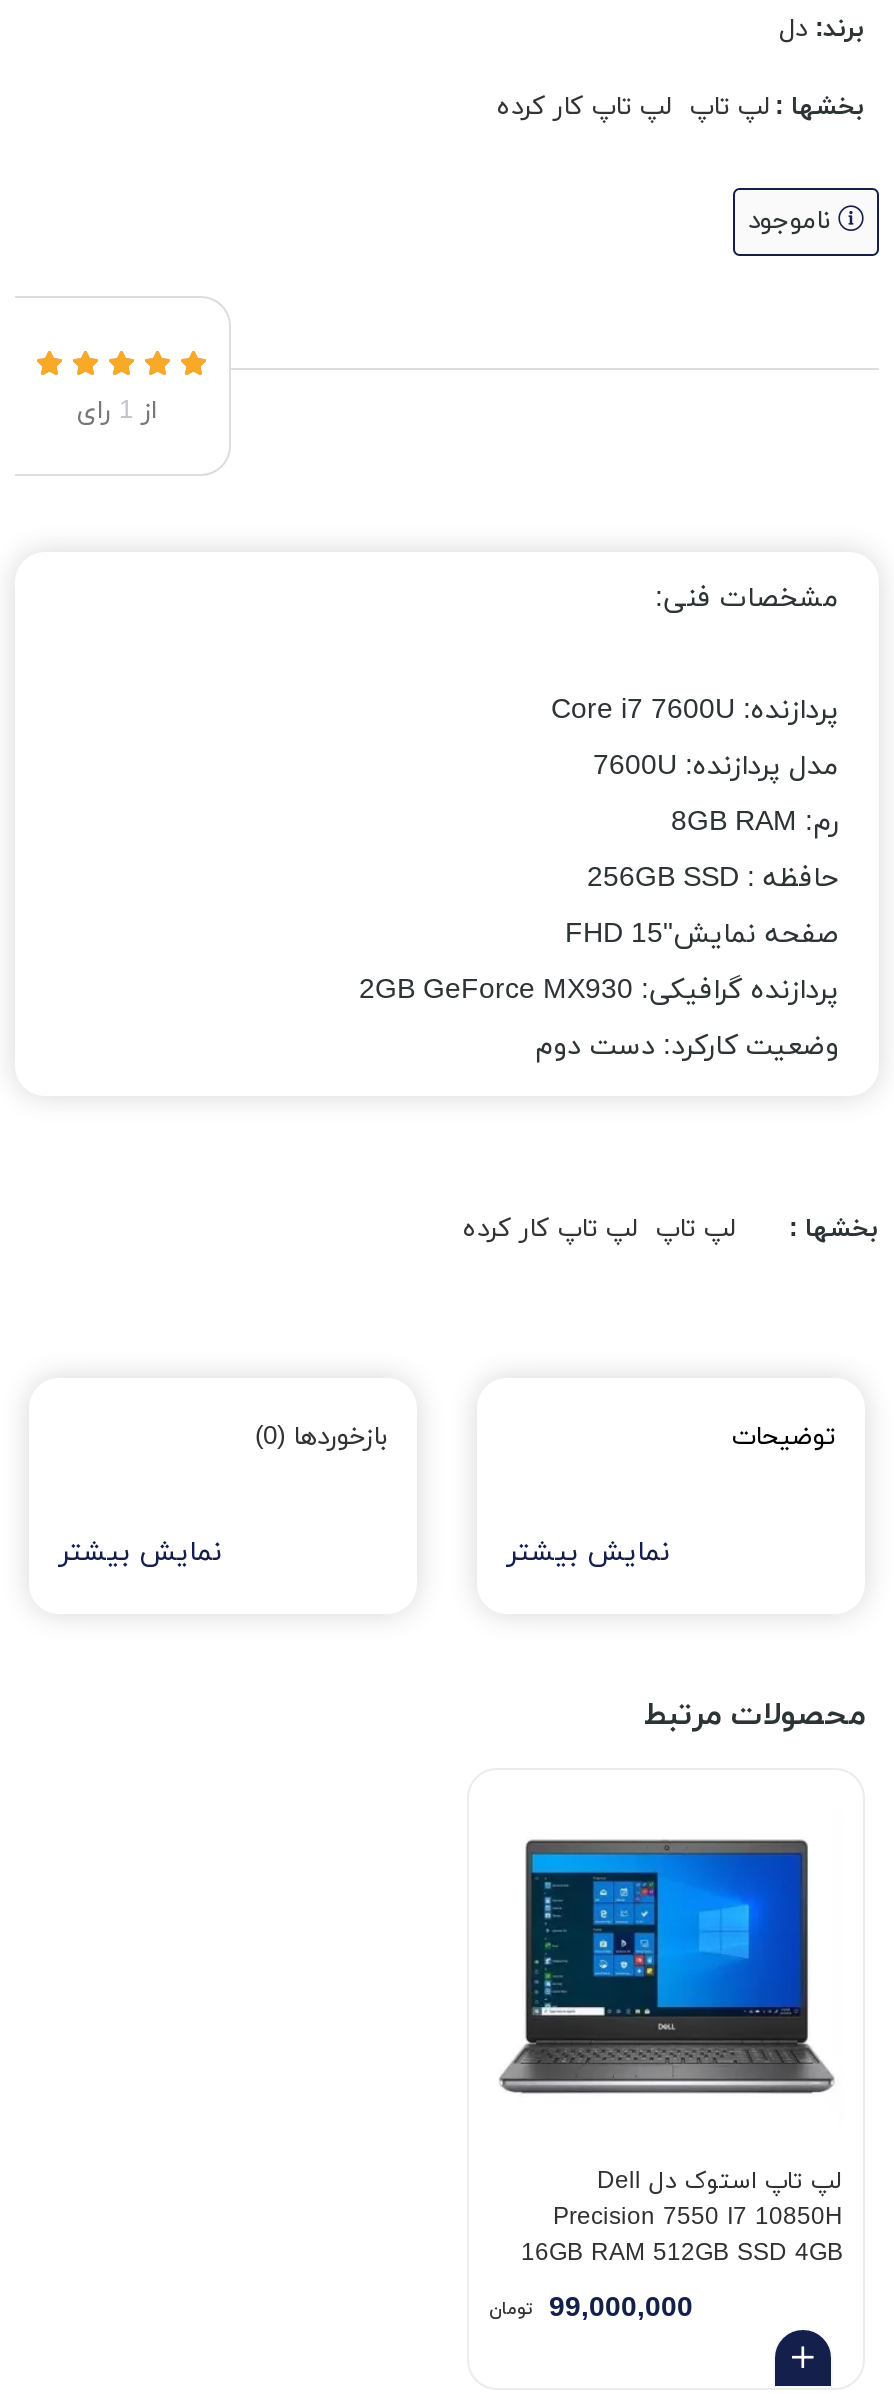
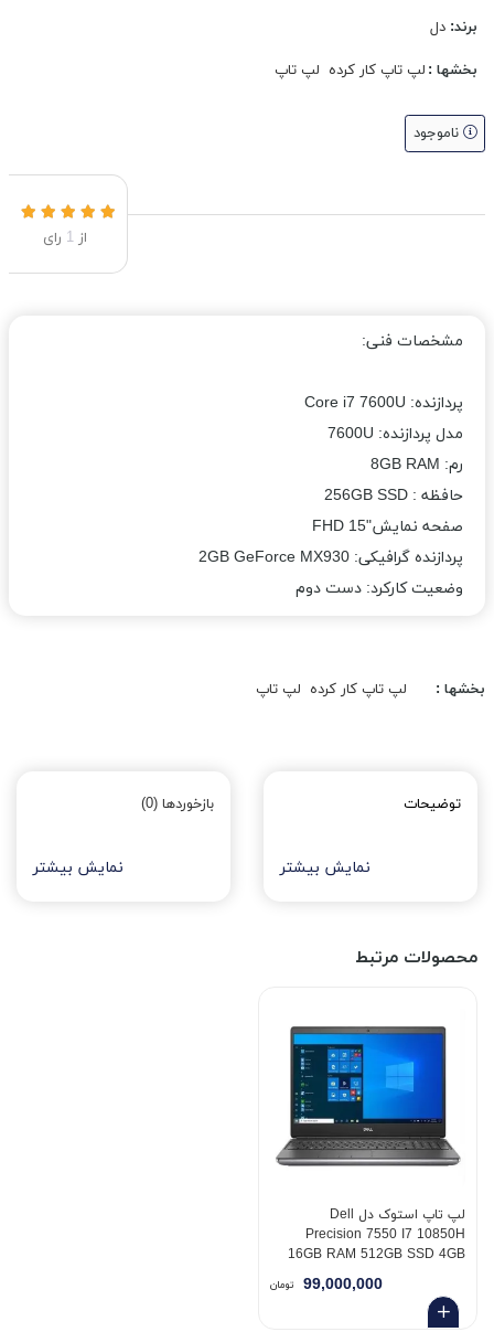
- بخشها : لپ تاپ لپ تاپ کار کرده
+ بخشها : لپ تاپ کار کرده لپ تاپ

- لپ تاپ لپ تاپ کار کرده
+ لپ تاپ کار کرده لپ تاپ
